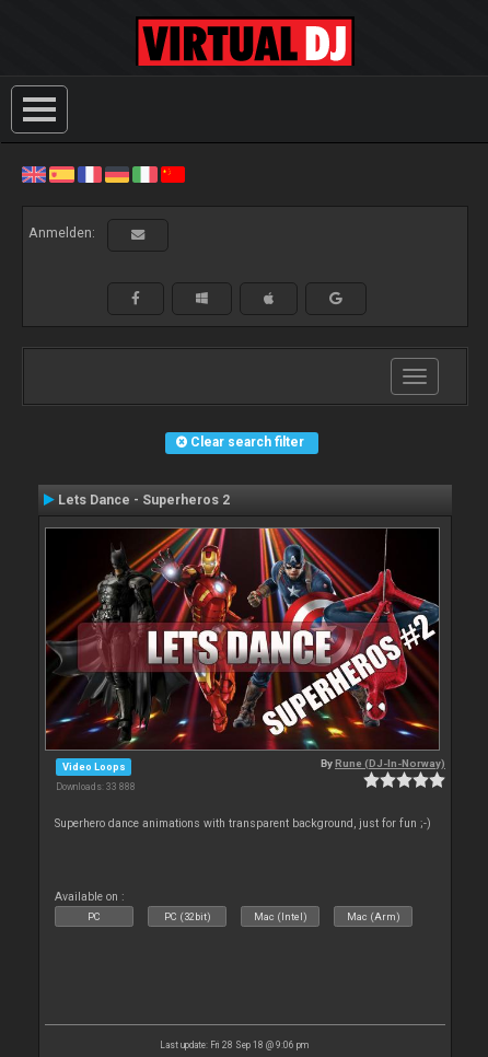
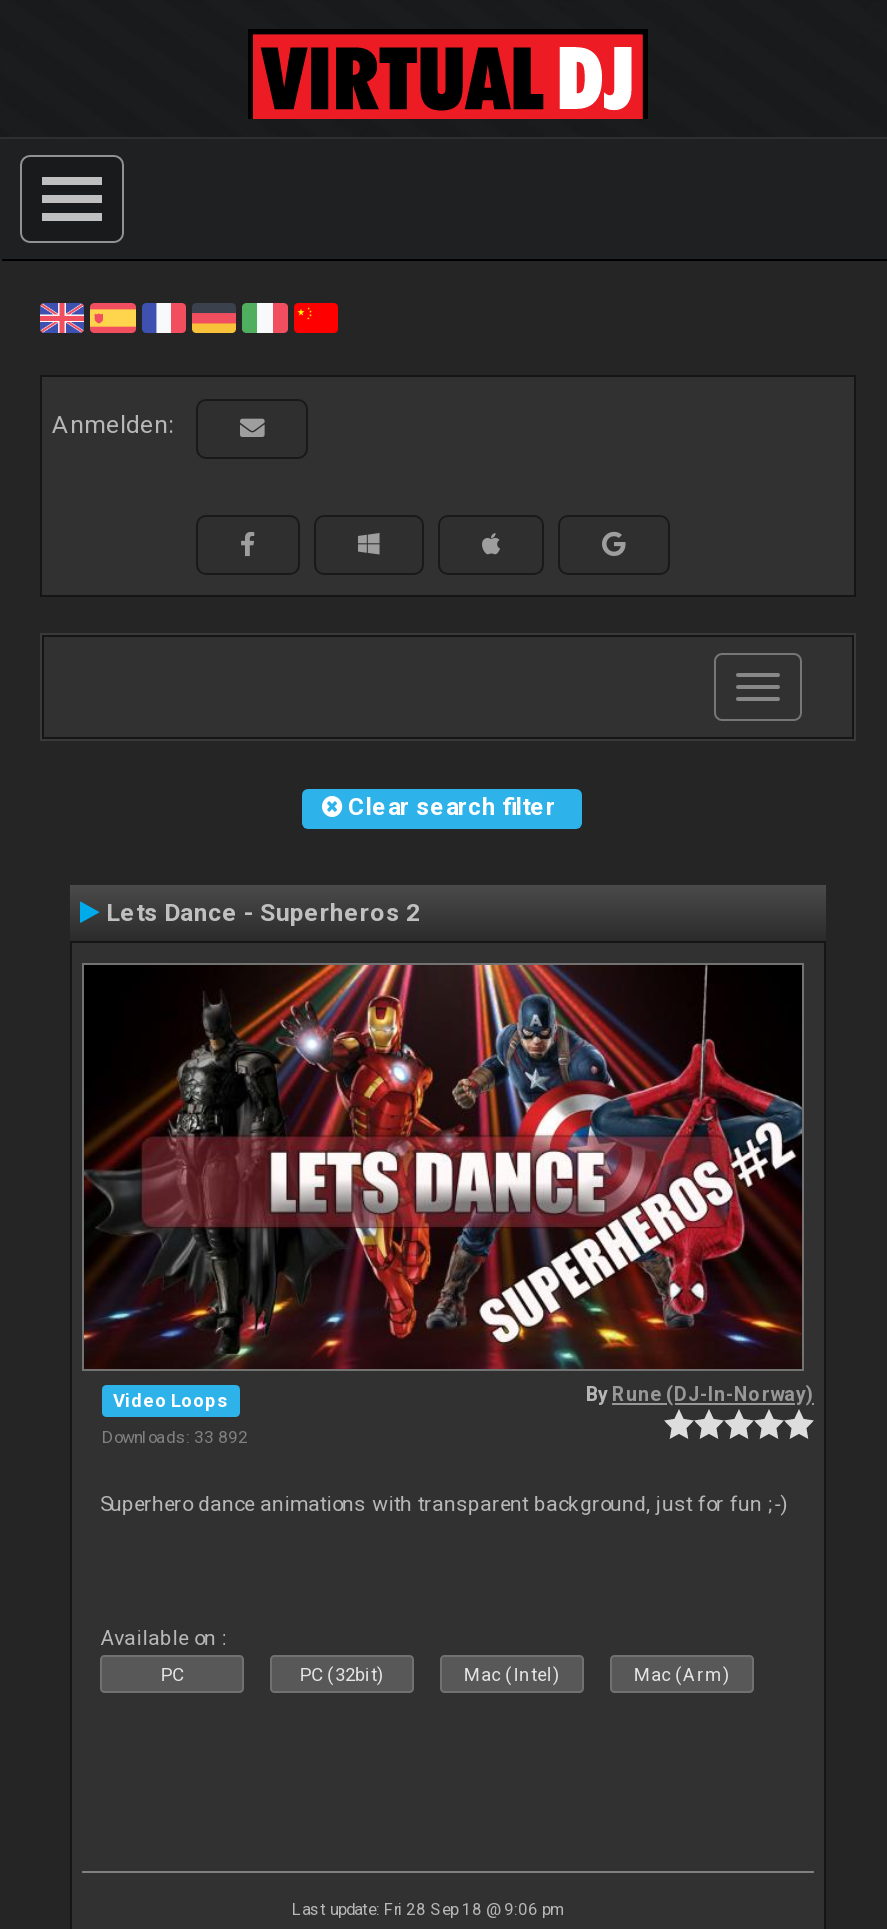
- Downloads: 33 888
+ Downloads: 33 892
